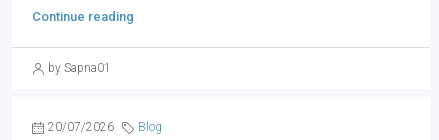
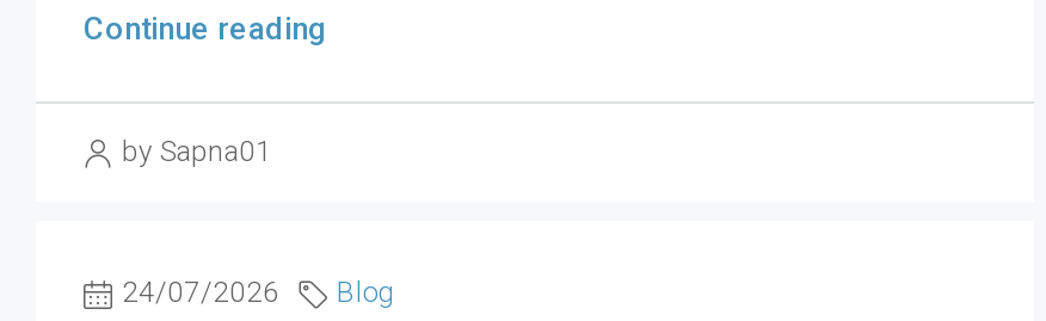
- 20/07/2026 Blog
+ 24/07/2026 Blog
